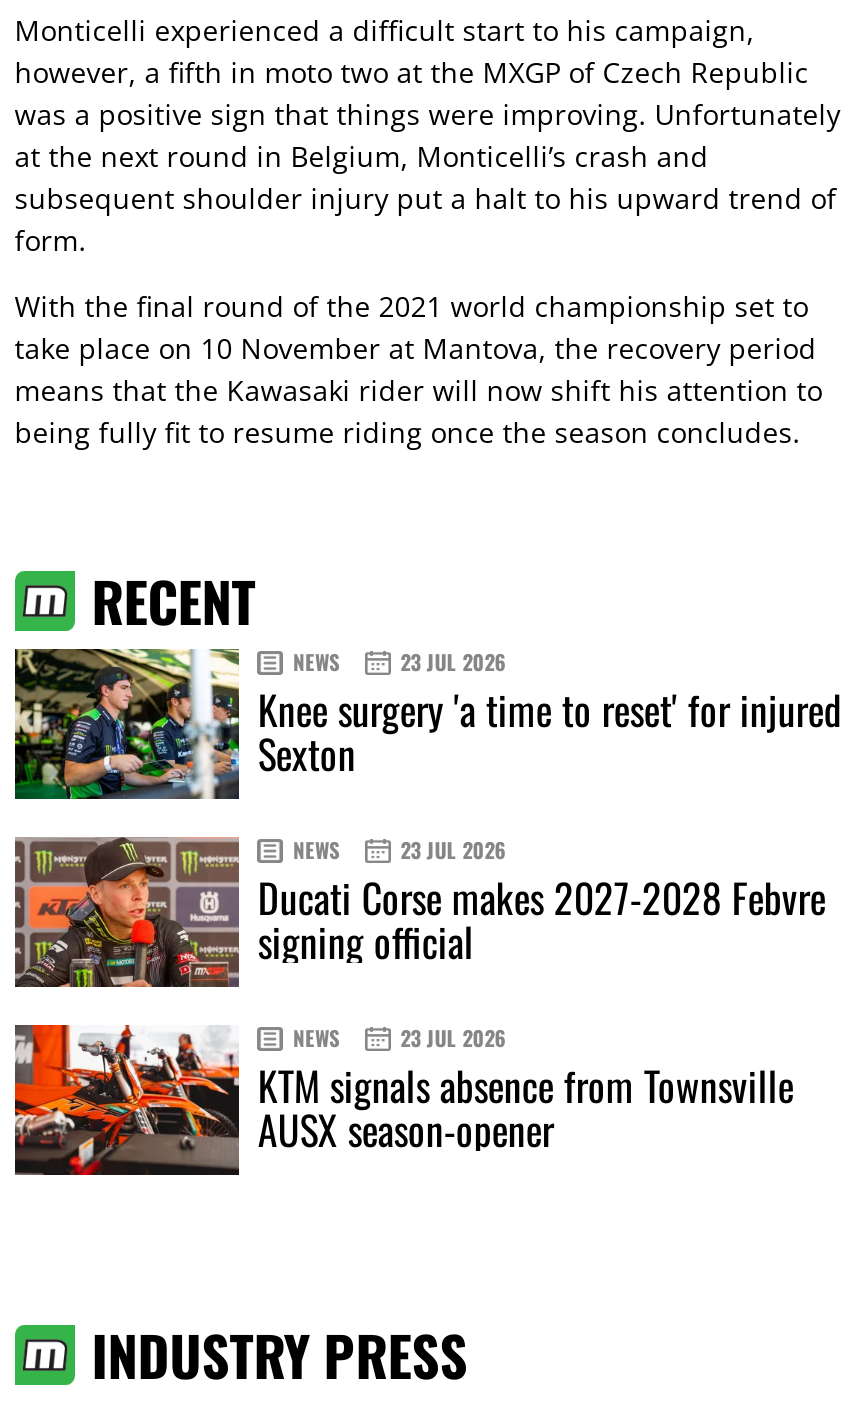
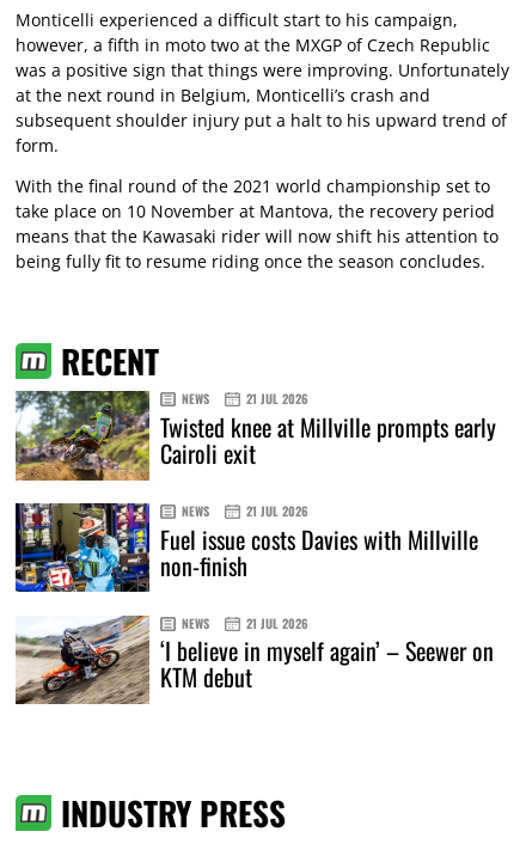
- [image]
- 23 JUL 2026
- Knee surgery 'a time to reset' for injured
- Sexton
+ [image]
+ 21 JUL 2026
+ Twisted knee at Millville prompts early
+ Cairoli exit

- [image]
- 23 JUL 2026
- Ducati Corse makes 2027-2028 Febvre
- signing official
+ [image]
+ 21 JUL 2026
+ Fuel issue costs Davies with Millville
+ non-finish

- [image]
- 23 JUL 2026
- KTM signals absence from Townsville
- AUSX season-opener
+ [image]
+ 21 JUL 2026
+ ‘I believe in myself again’ – Seewer on
+ KTM debut
